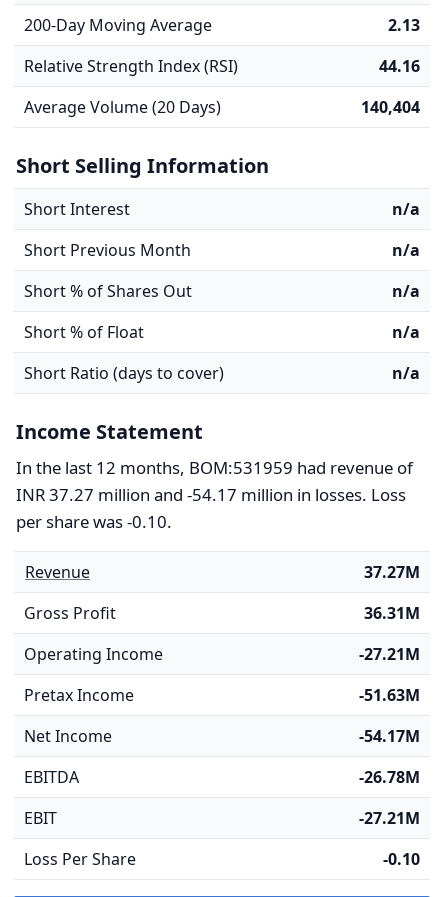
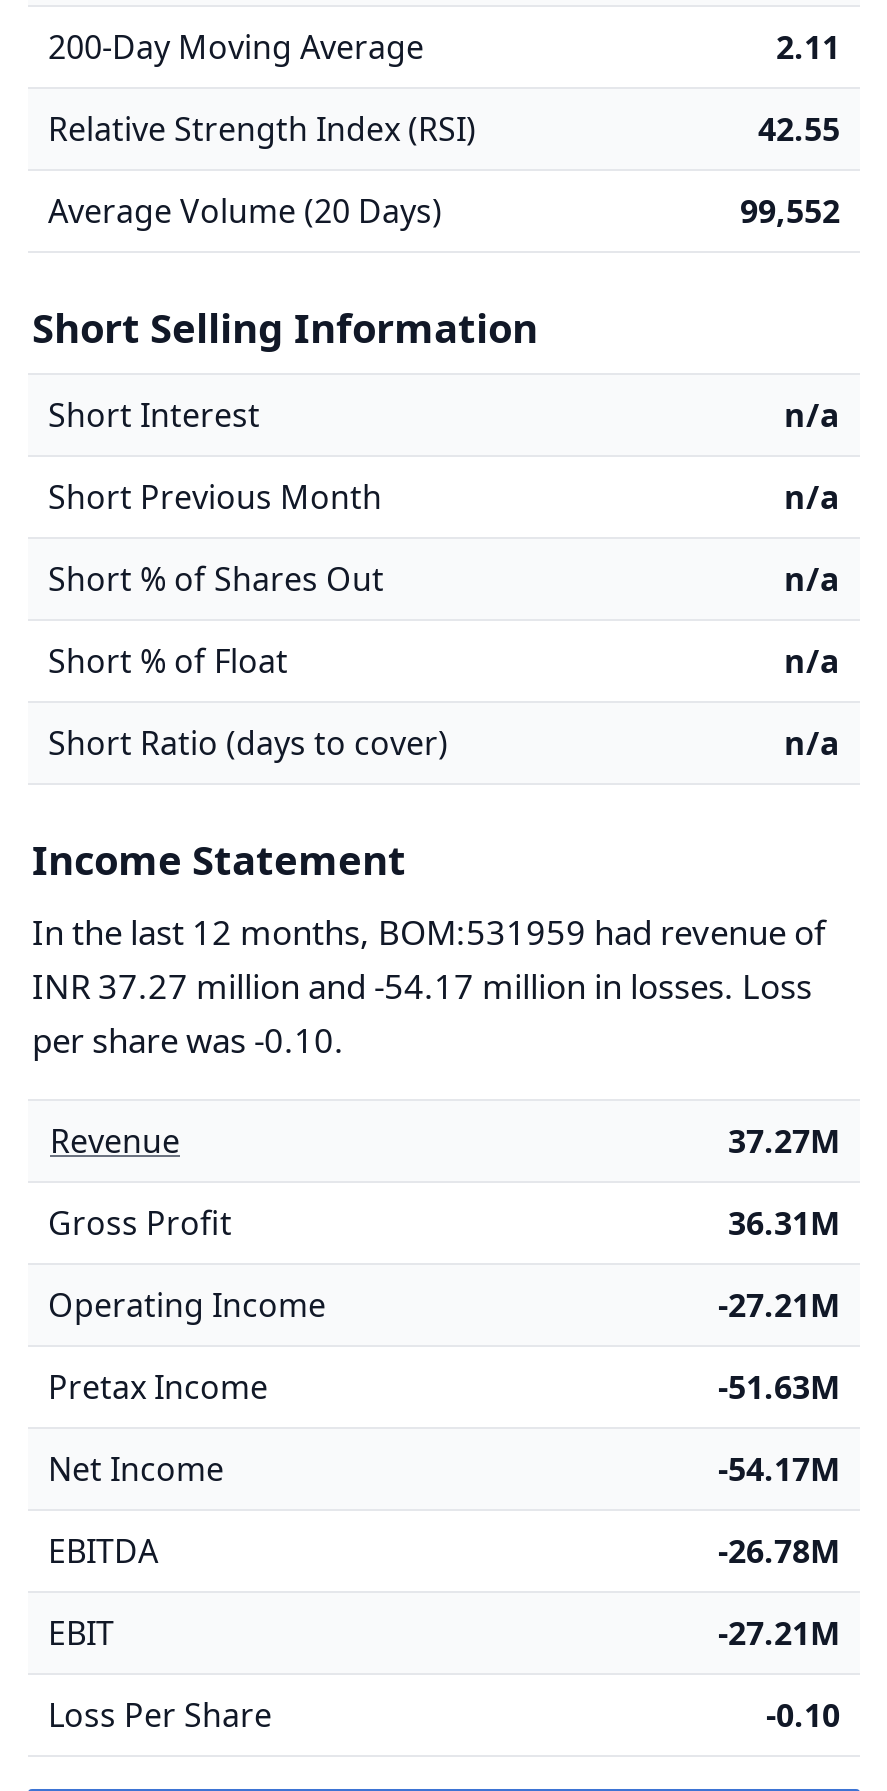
- 2.13
+ 2.11

- 44.16
+ 42.55

- 140,404
+ 99,552
